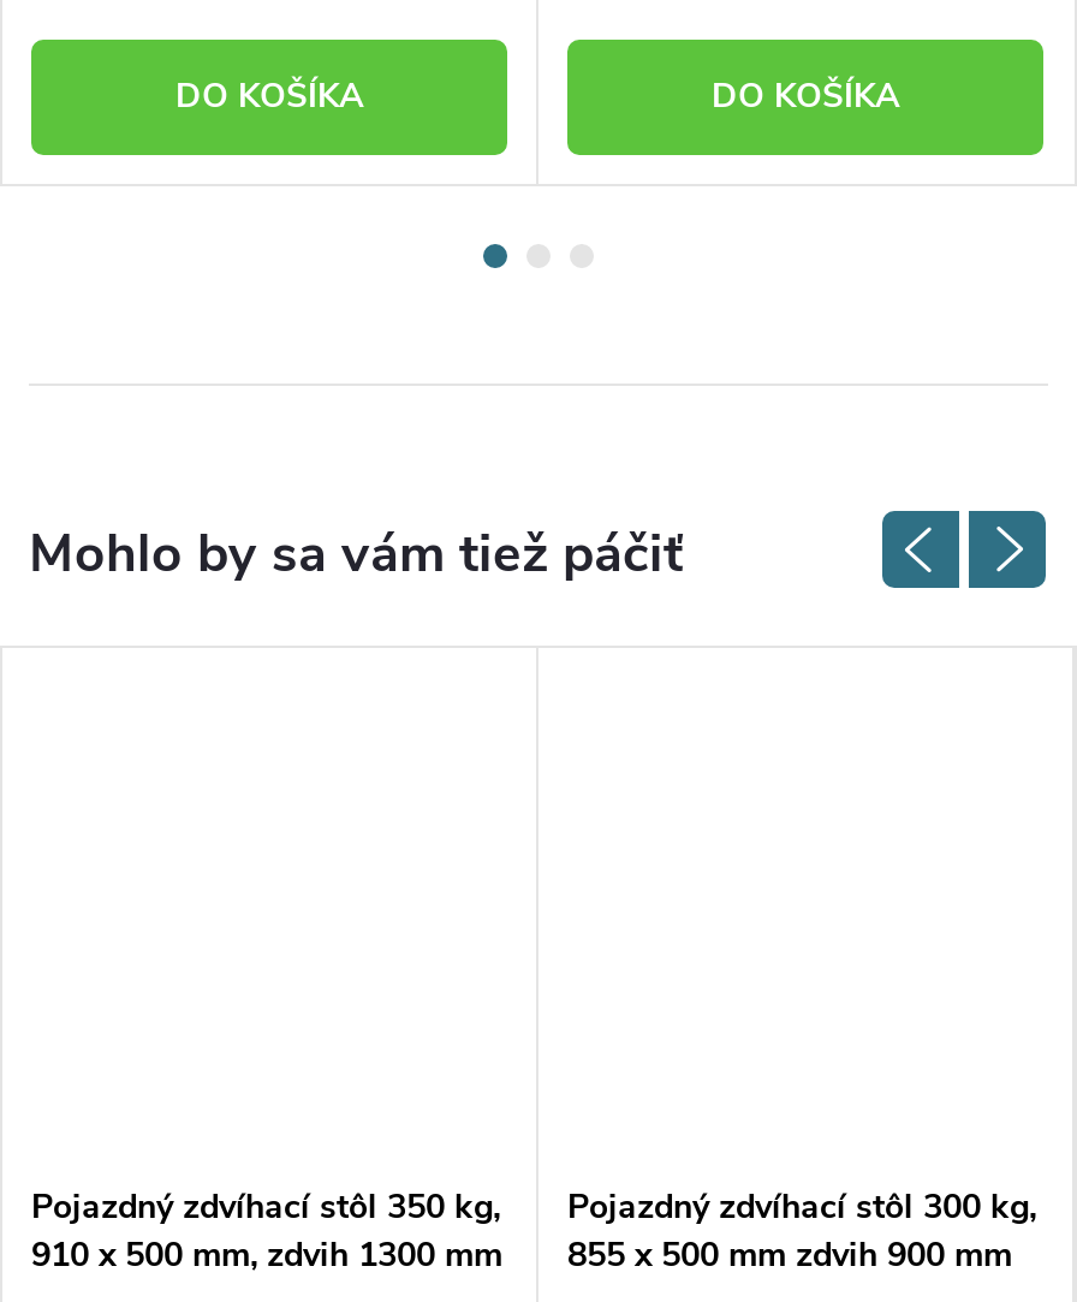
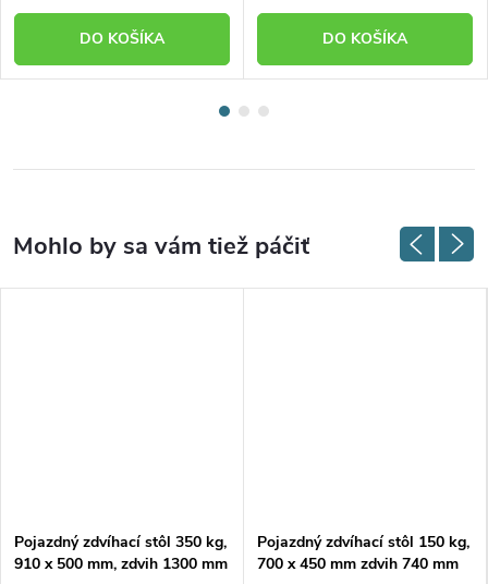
- Pojazdný zdvíhací stôl 300 kg,
+ Pojazdný zdvíhací stôl 150 kg,

- 910 x 500 mm, zdvih 1300 mm 855 x 500 mm zdvih 900 mm
+ 910 x 500 mm, zdvih 1300 mm 700 x 450 mm zdvih 740 mm
